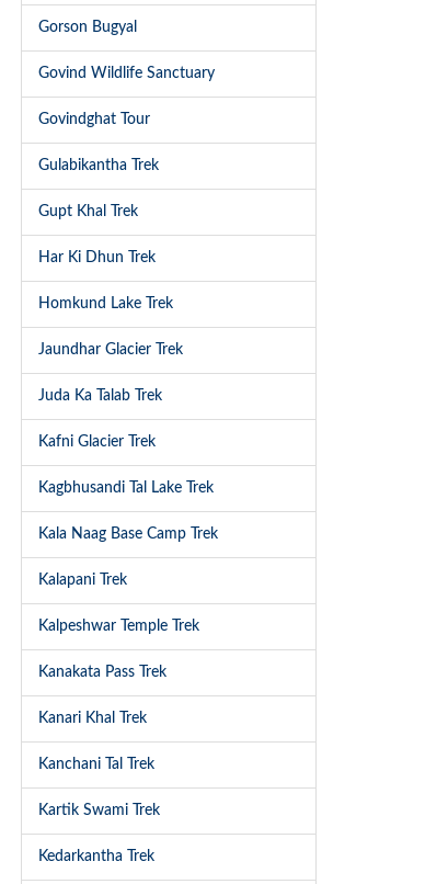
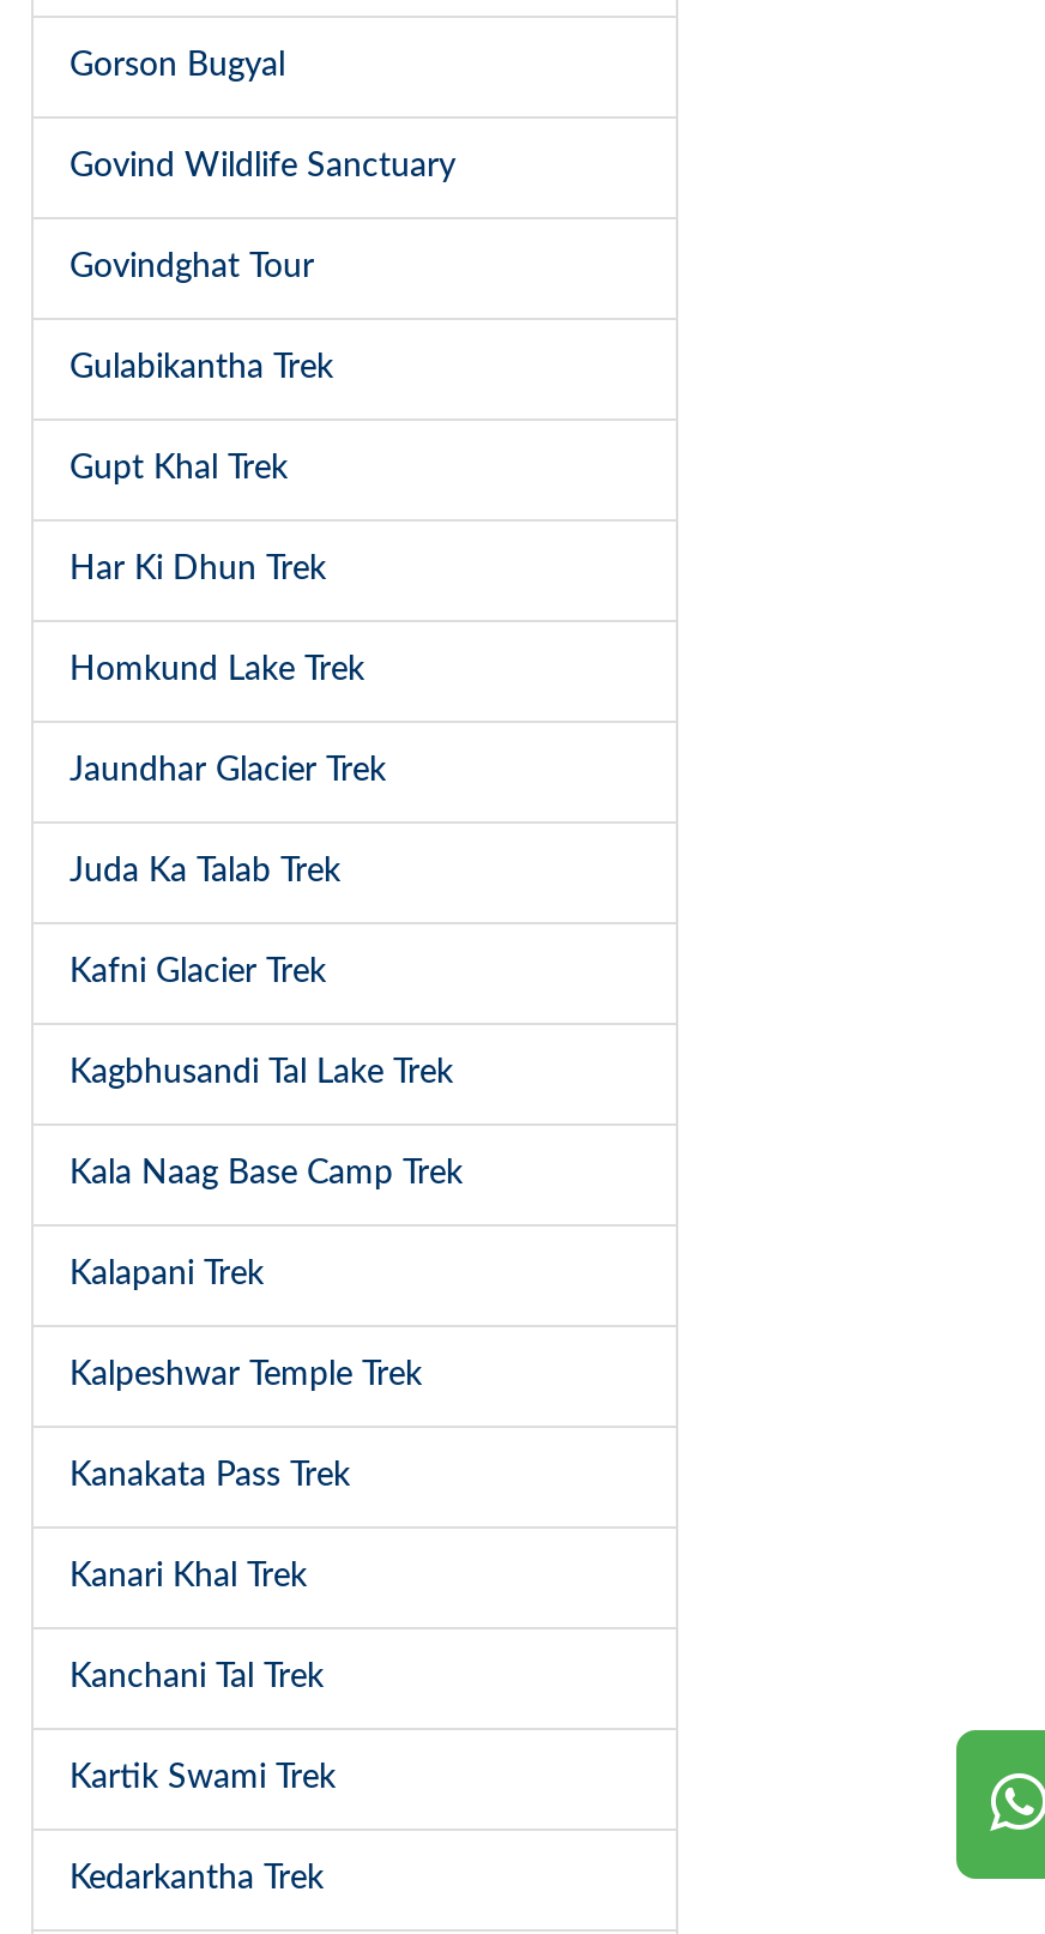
+ [image]
